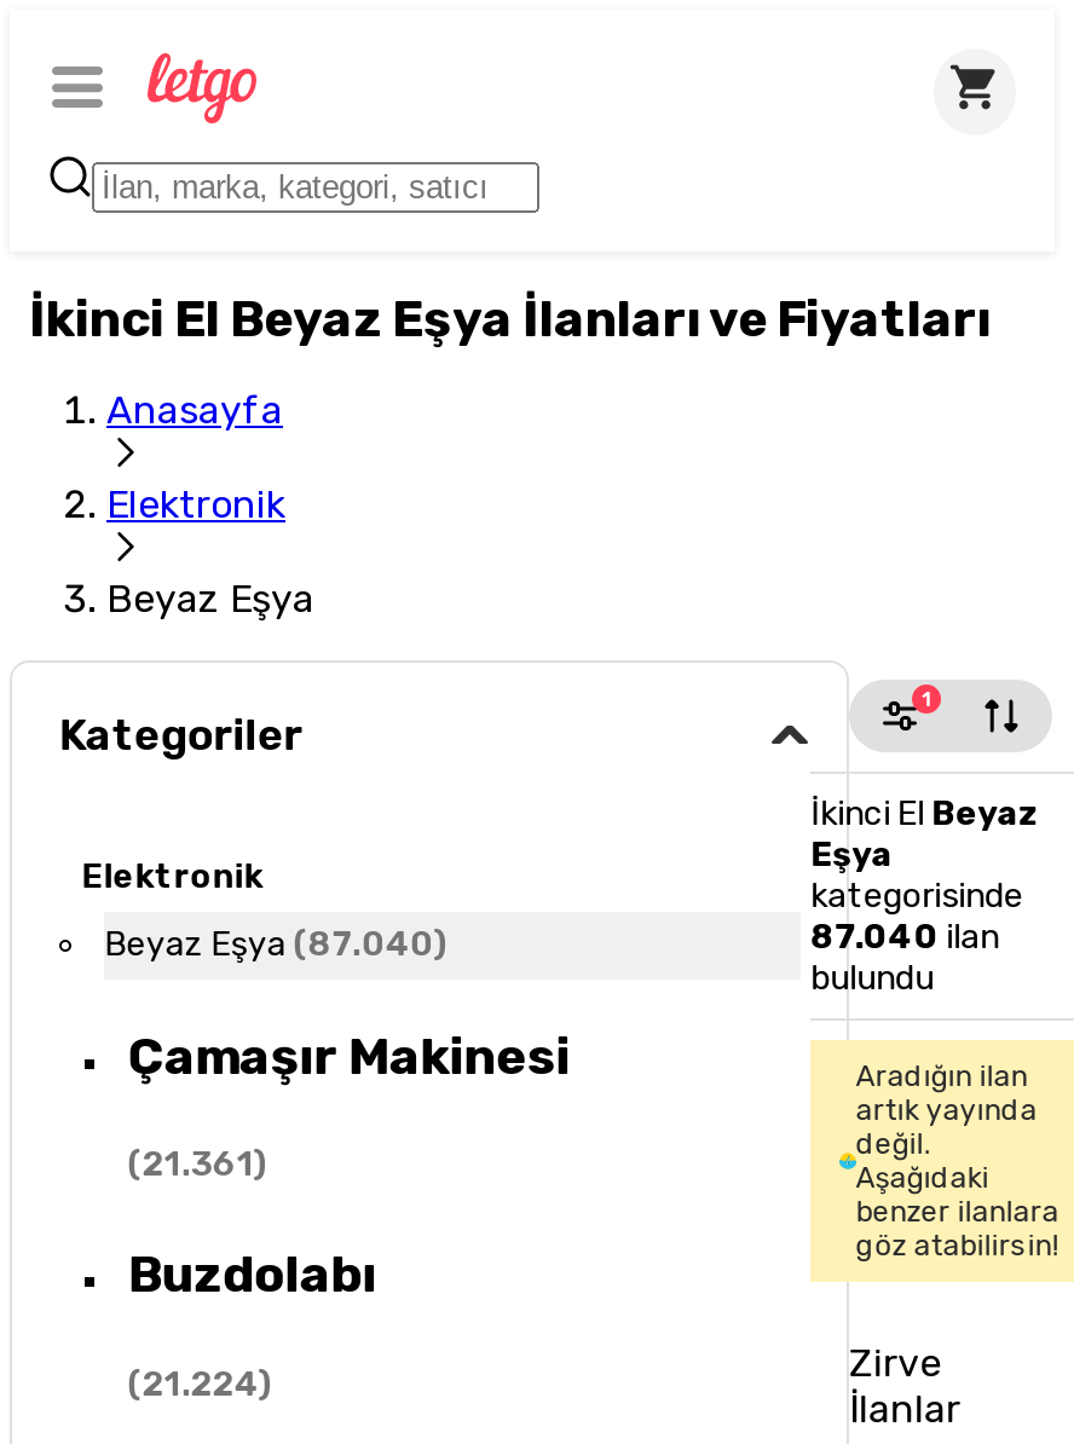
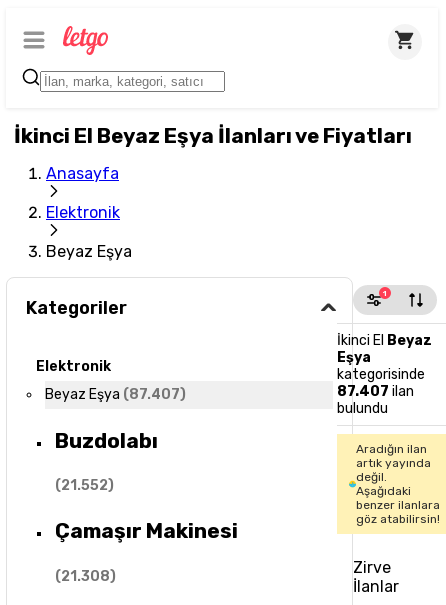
- Beyaz Eşya (87.040)
- (21.361)
+ Beyaz Eşya (87.407)

- 87.040 ilan
+ 87.407 ilan

moved down: Çamaşır Makinesi

moved up: Buzdolabı

- (21.224)
+ (21.552)
+ (21.308)
